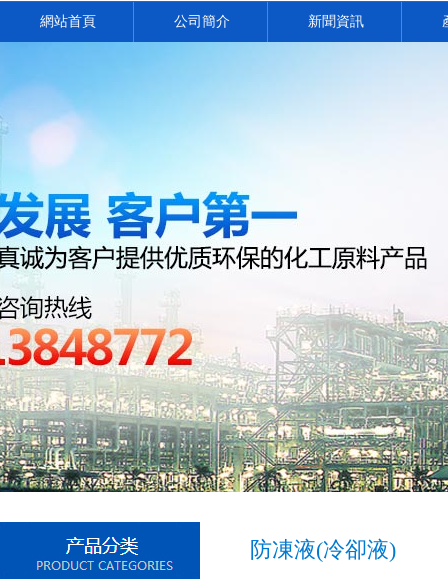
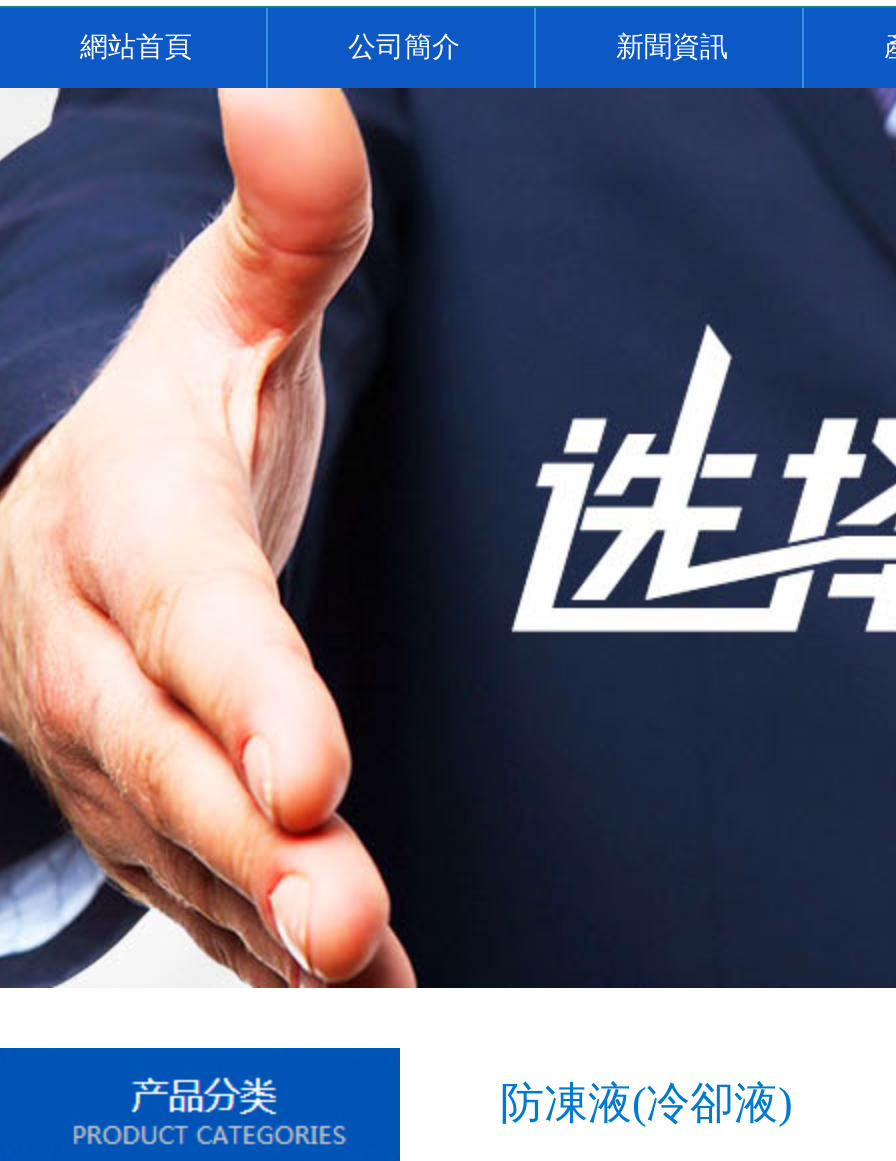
- [image]
+ [image]
